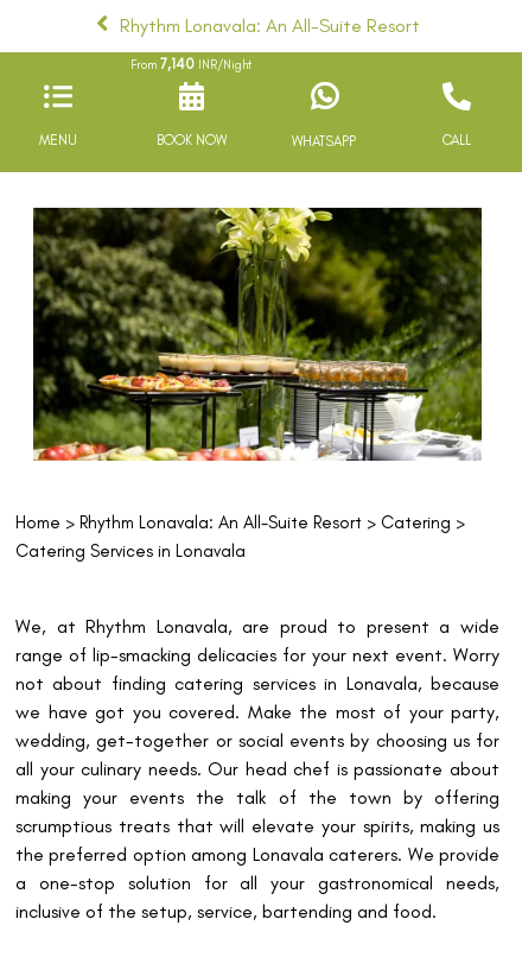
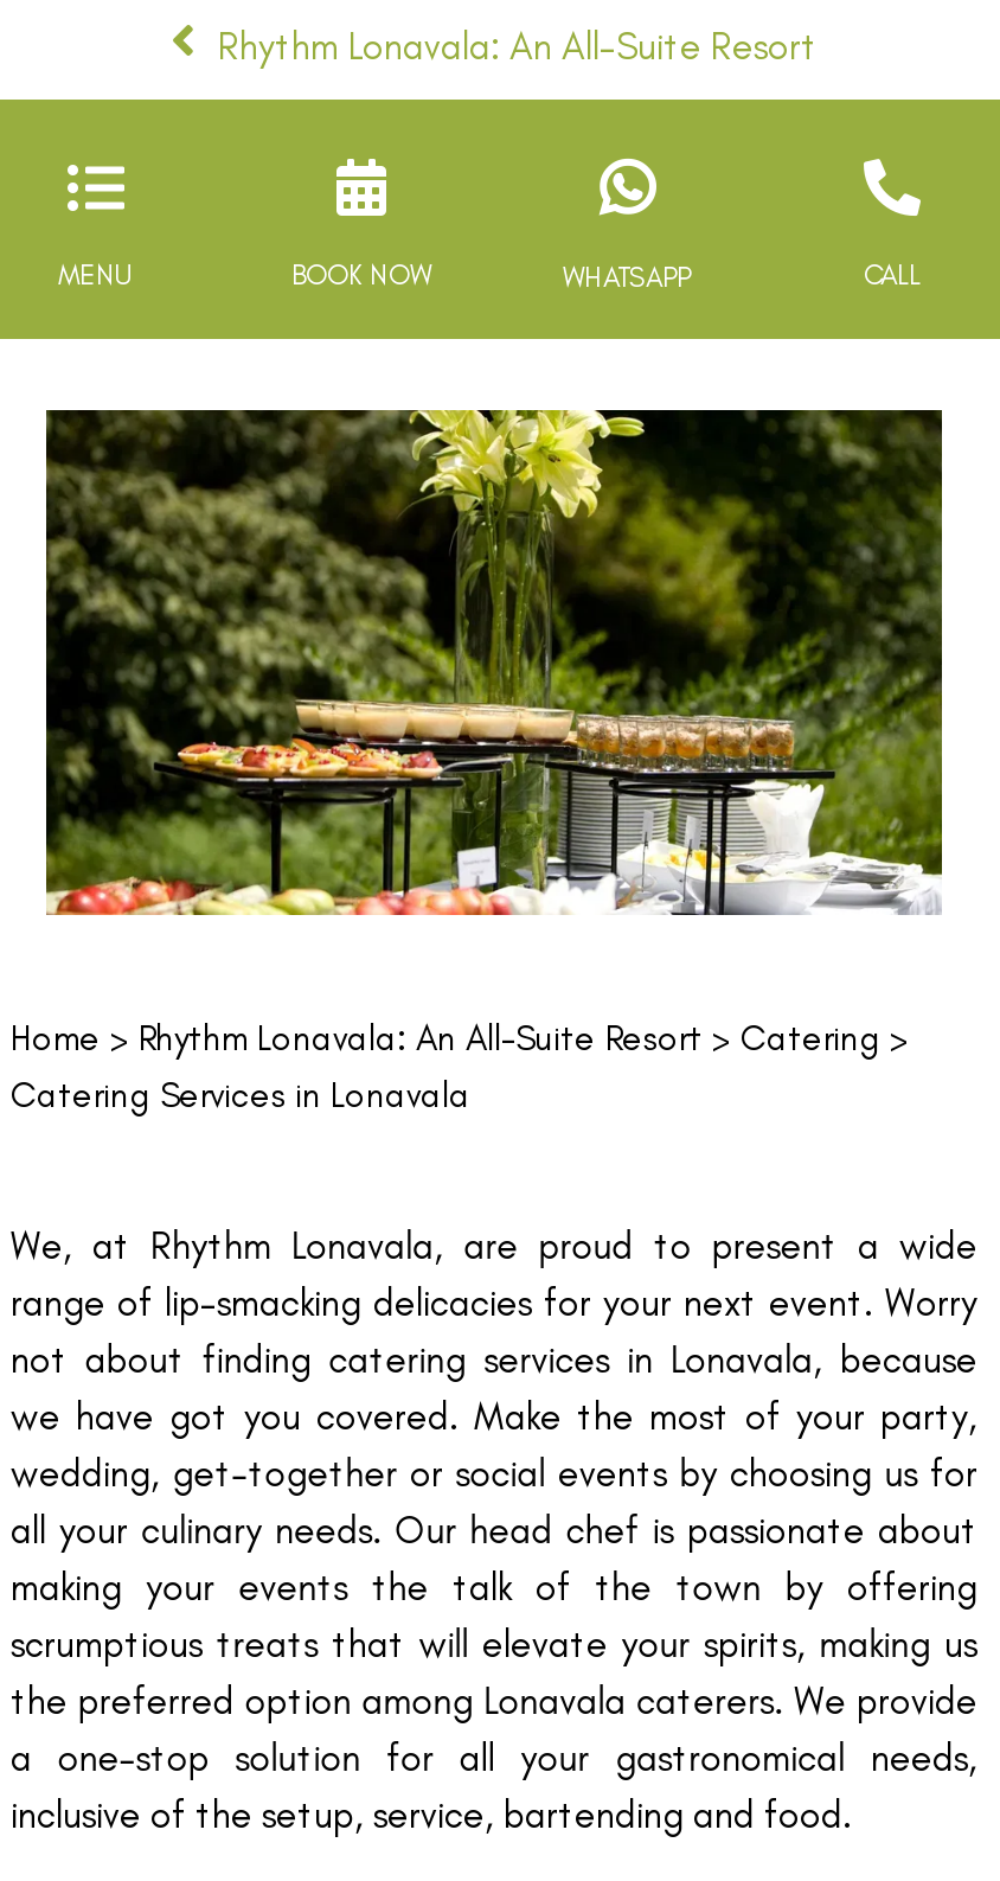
- From 7,140 INR/Night
